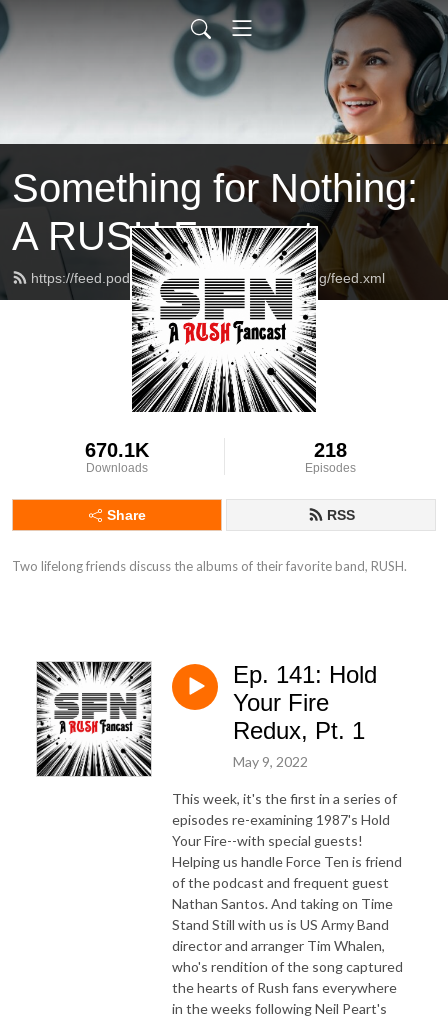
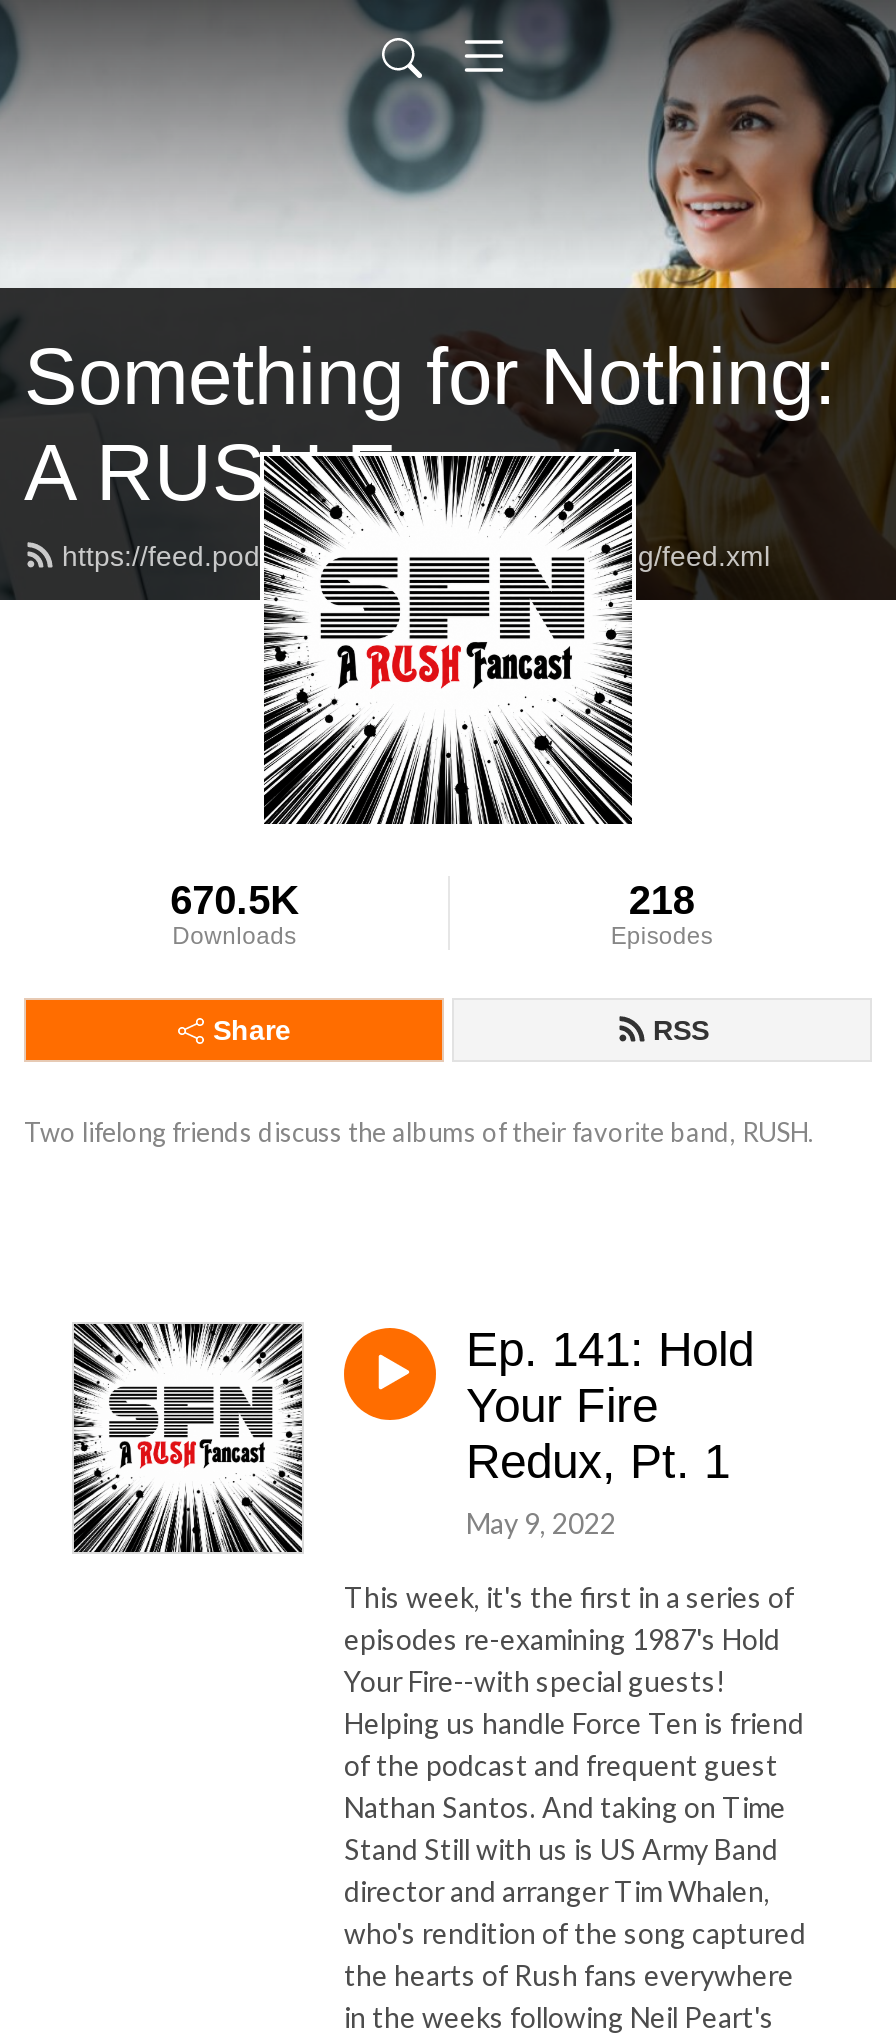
- 670.1K
+ 670.5K
